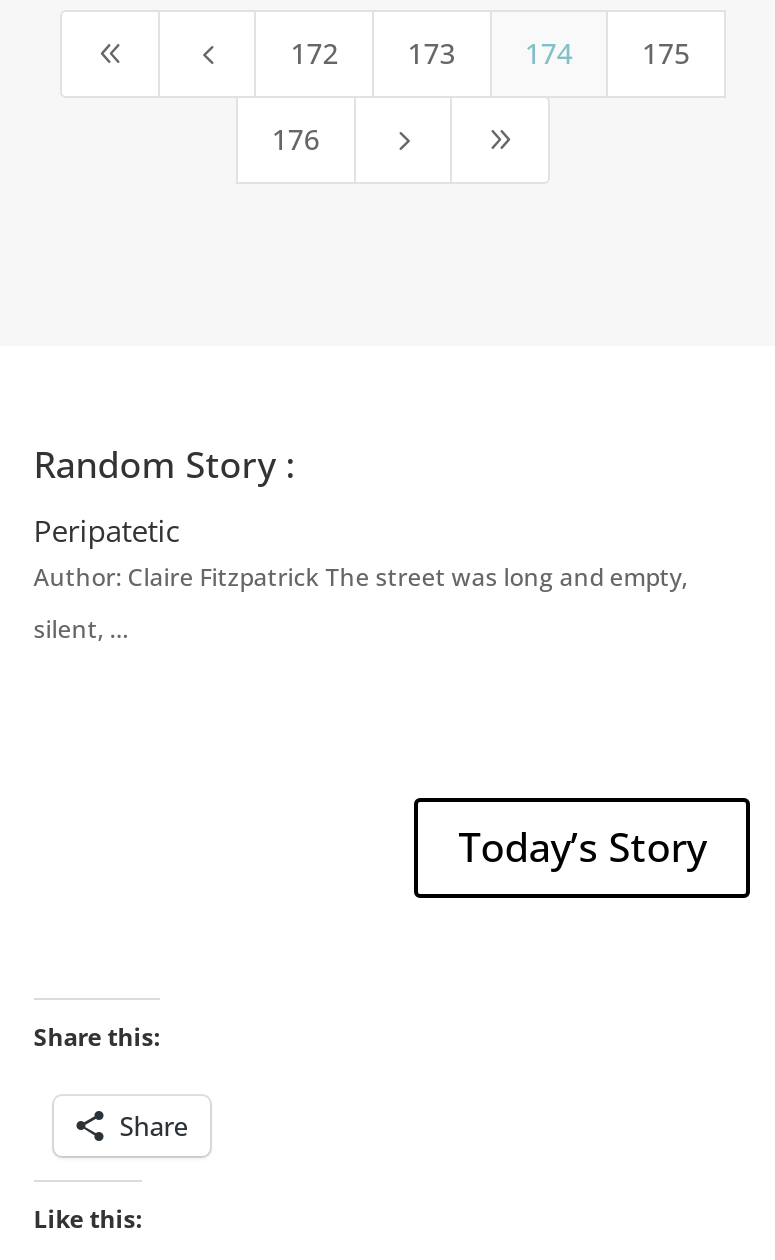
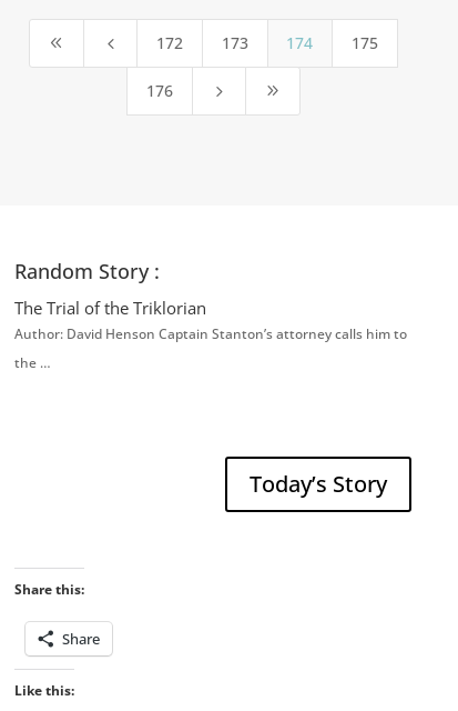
- Peripatetic
- Author: Claire Fitzpatrick The street was long and empty,
+ The Trial of the Triklorian
+ Author: David Henson Captain Stanton’s attorney calls him to

- silent, …
+ the …
